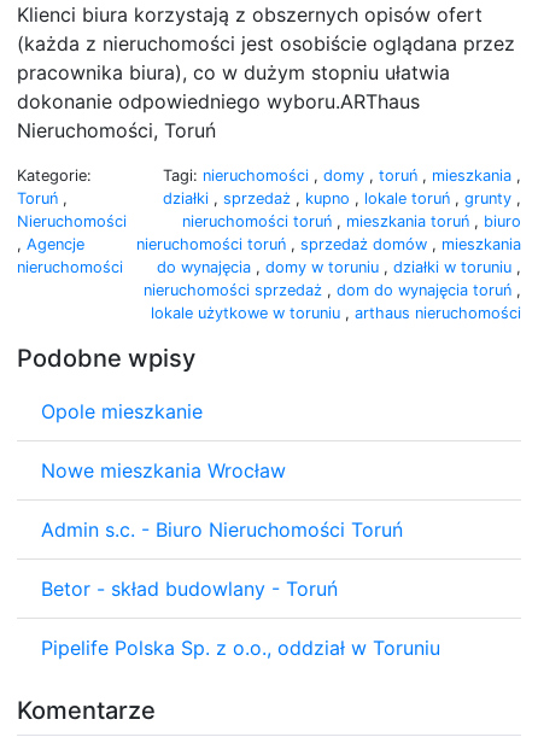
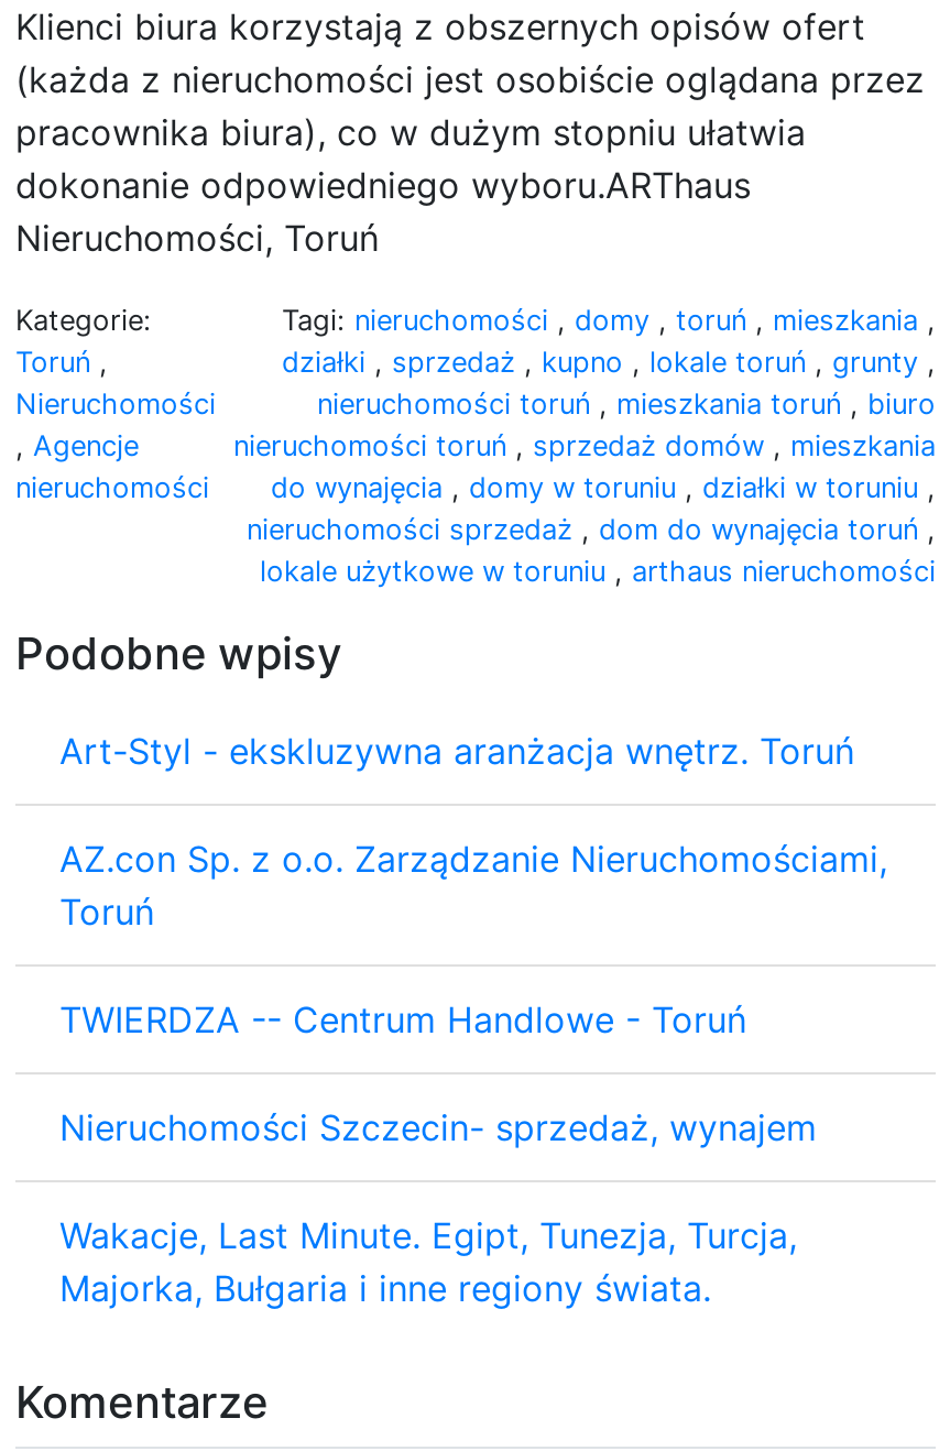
- Opole mieszkanie
+ Art-Styl - ekskluzywna aranżacja wnętrz. Toruń

- Nowe mieszkania Wrocław
+ AZ.con Sp. z o.o. Zarządzanie Nieruchomościami,
+ Toruń

- Admin s.c. - Biuro Nieruchomości Toruń
+ TWIERDZA -- Centrum Handlowe - Toruń

- Betor - skład budowlany - Toruń
+ Nieruchomości Szczecin- sprzedaż, wynajem

- Pipelife Polska Sp. z o.o., oddział w Toruniu
+ Wakacje, Last Minute. Egipt, Tunezja, Turcja,
+ Majorka, Bułgaria i inne regiony świata.
